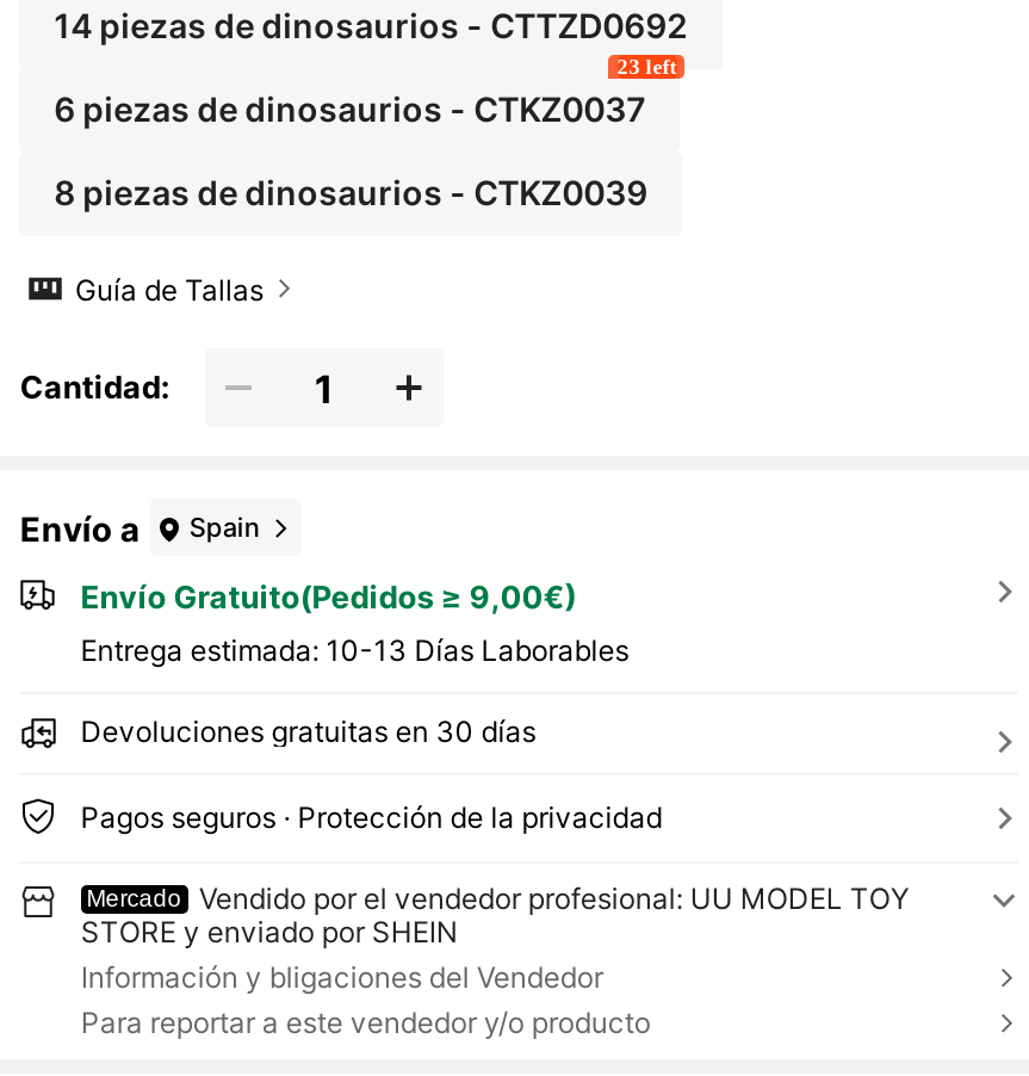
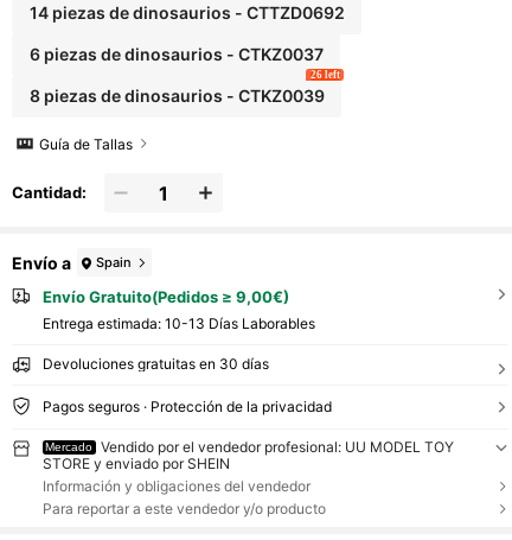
- 23 left

+ 26 left

- Información y bligaciones del Vendedor
+ Información y obligaciones del vendedor
